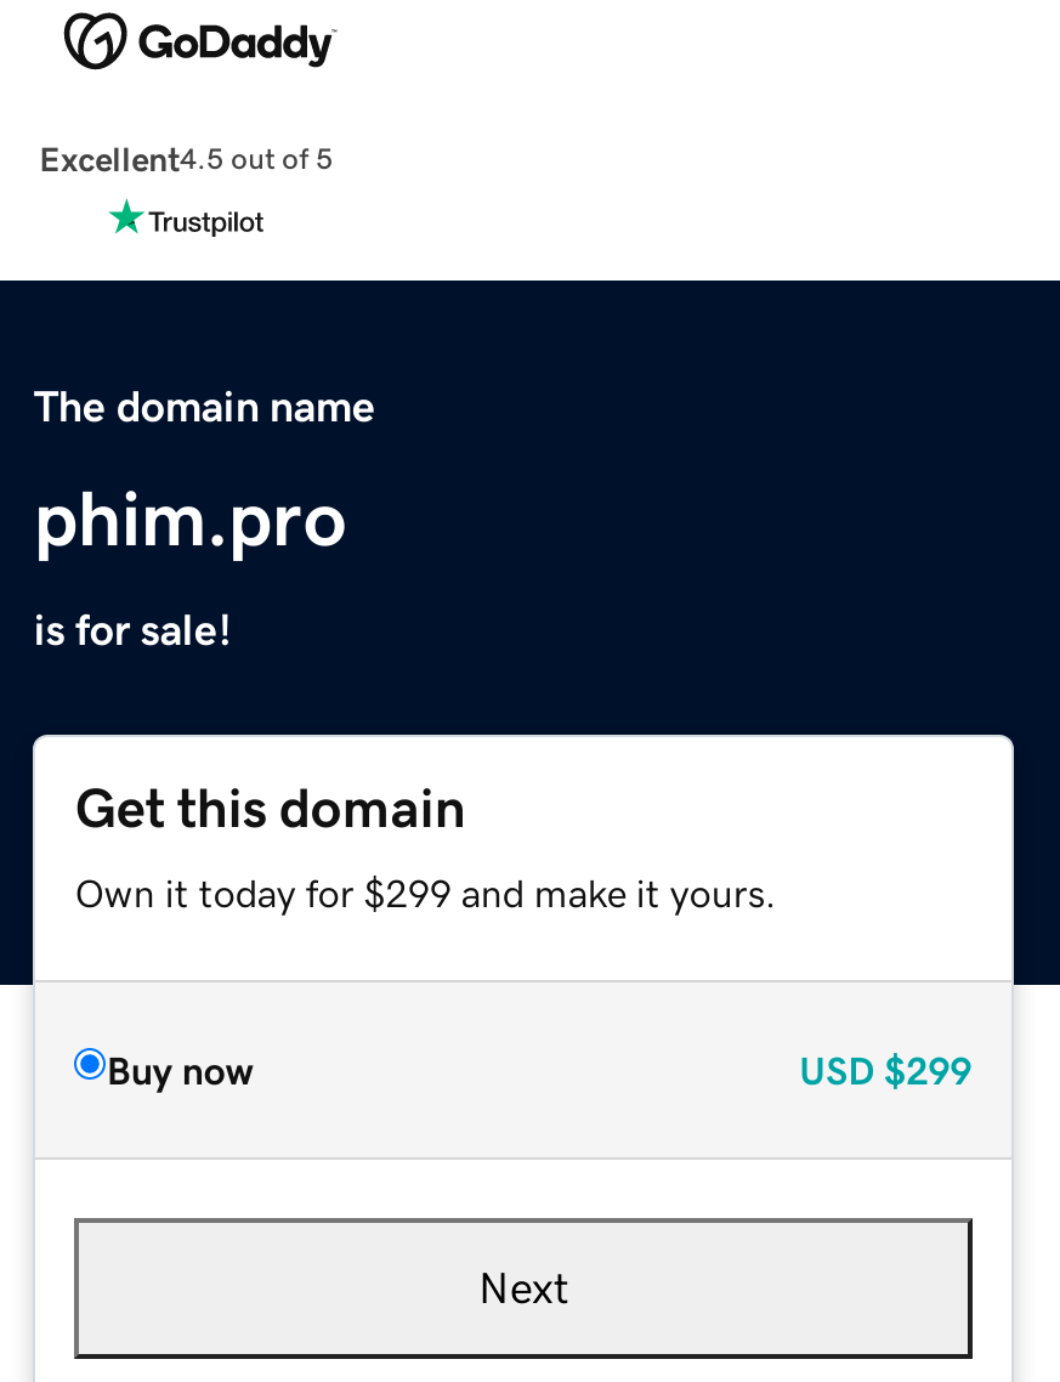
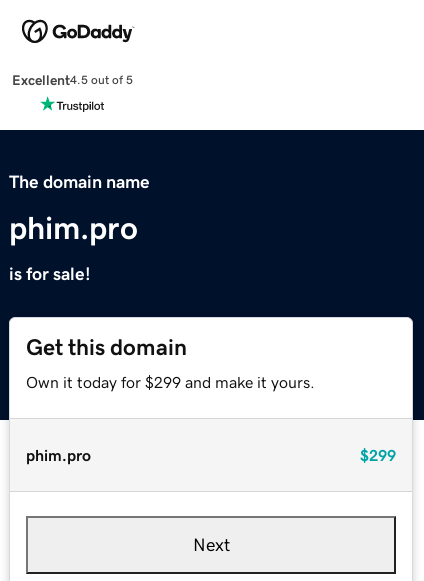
- Buy now
- USD $299
+ phim.pro
+ $299
